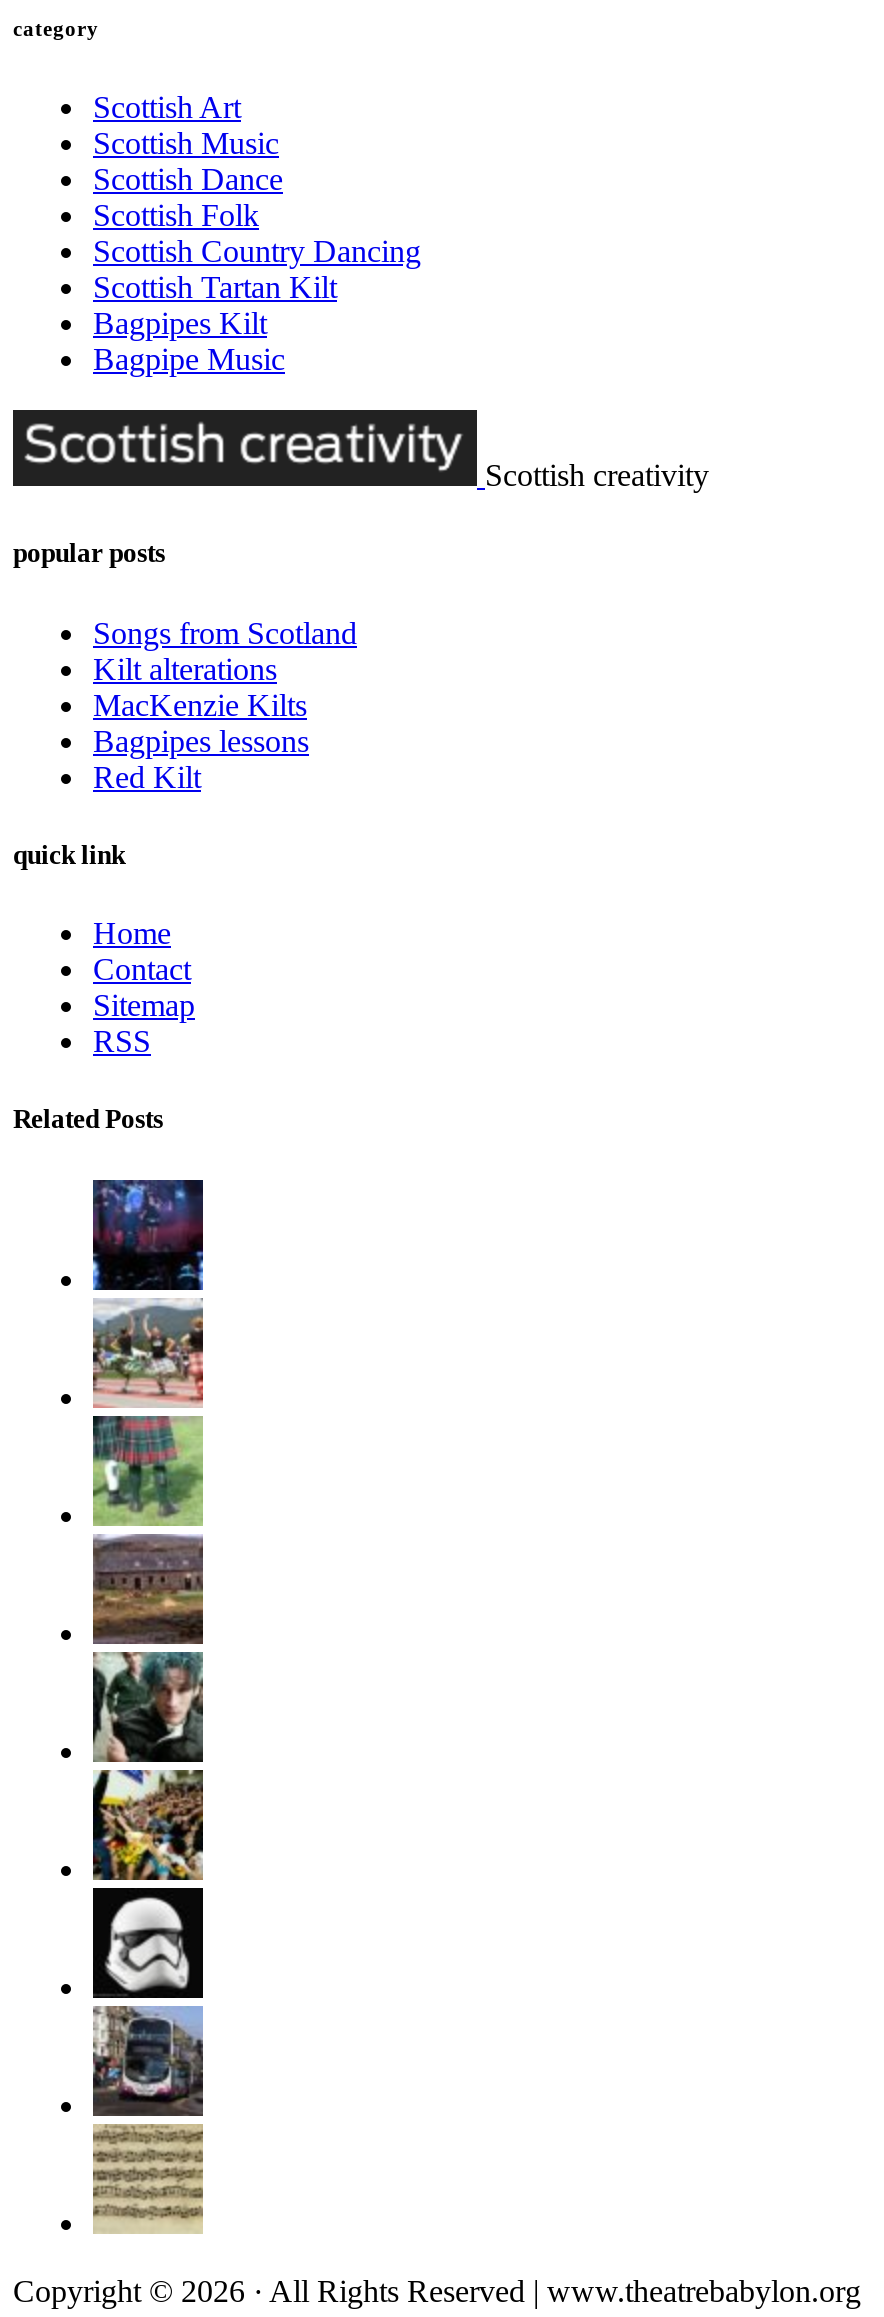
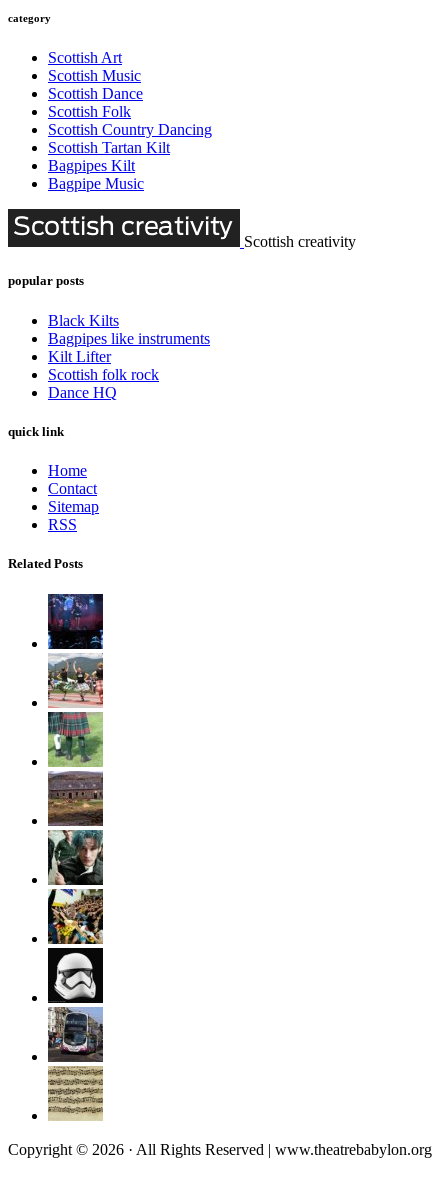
- Songs from Scotland
- Kilt alterations
- MacKenzie Kilts
- Bagpipes lessons
- Red Kilt
+ Black Kilts
+ Bagpipes like instruments
+ Kilt Lifter
+ Scottish folk rock
+ Dance HQ
